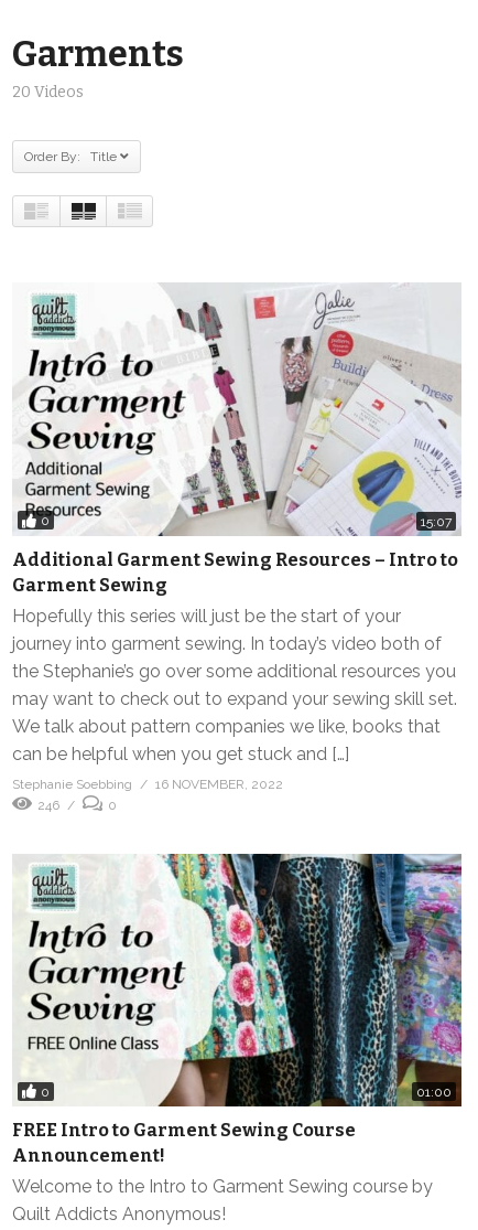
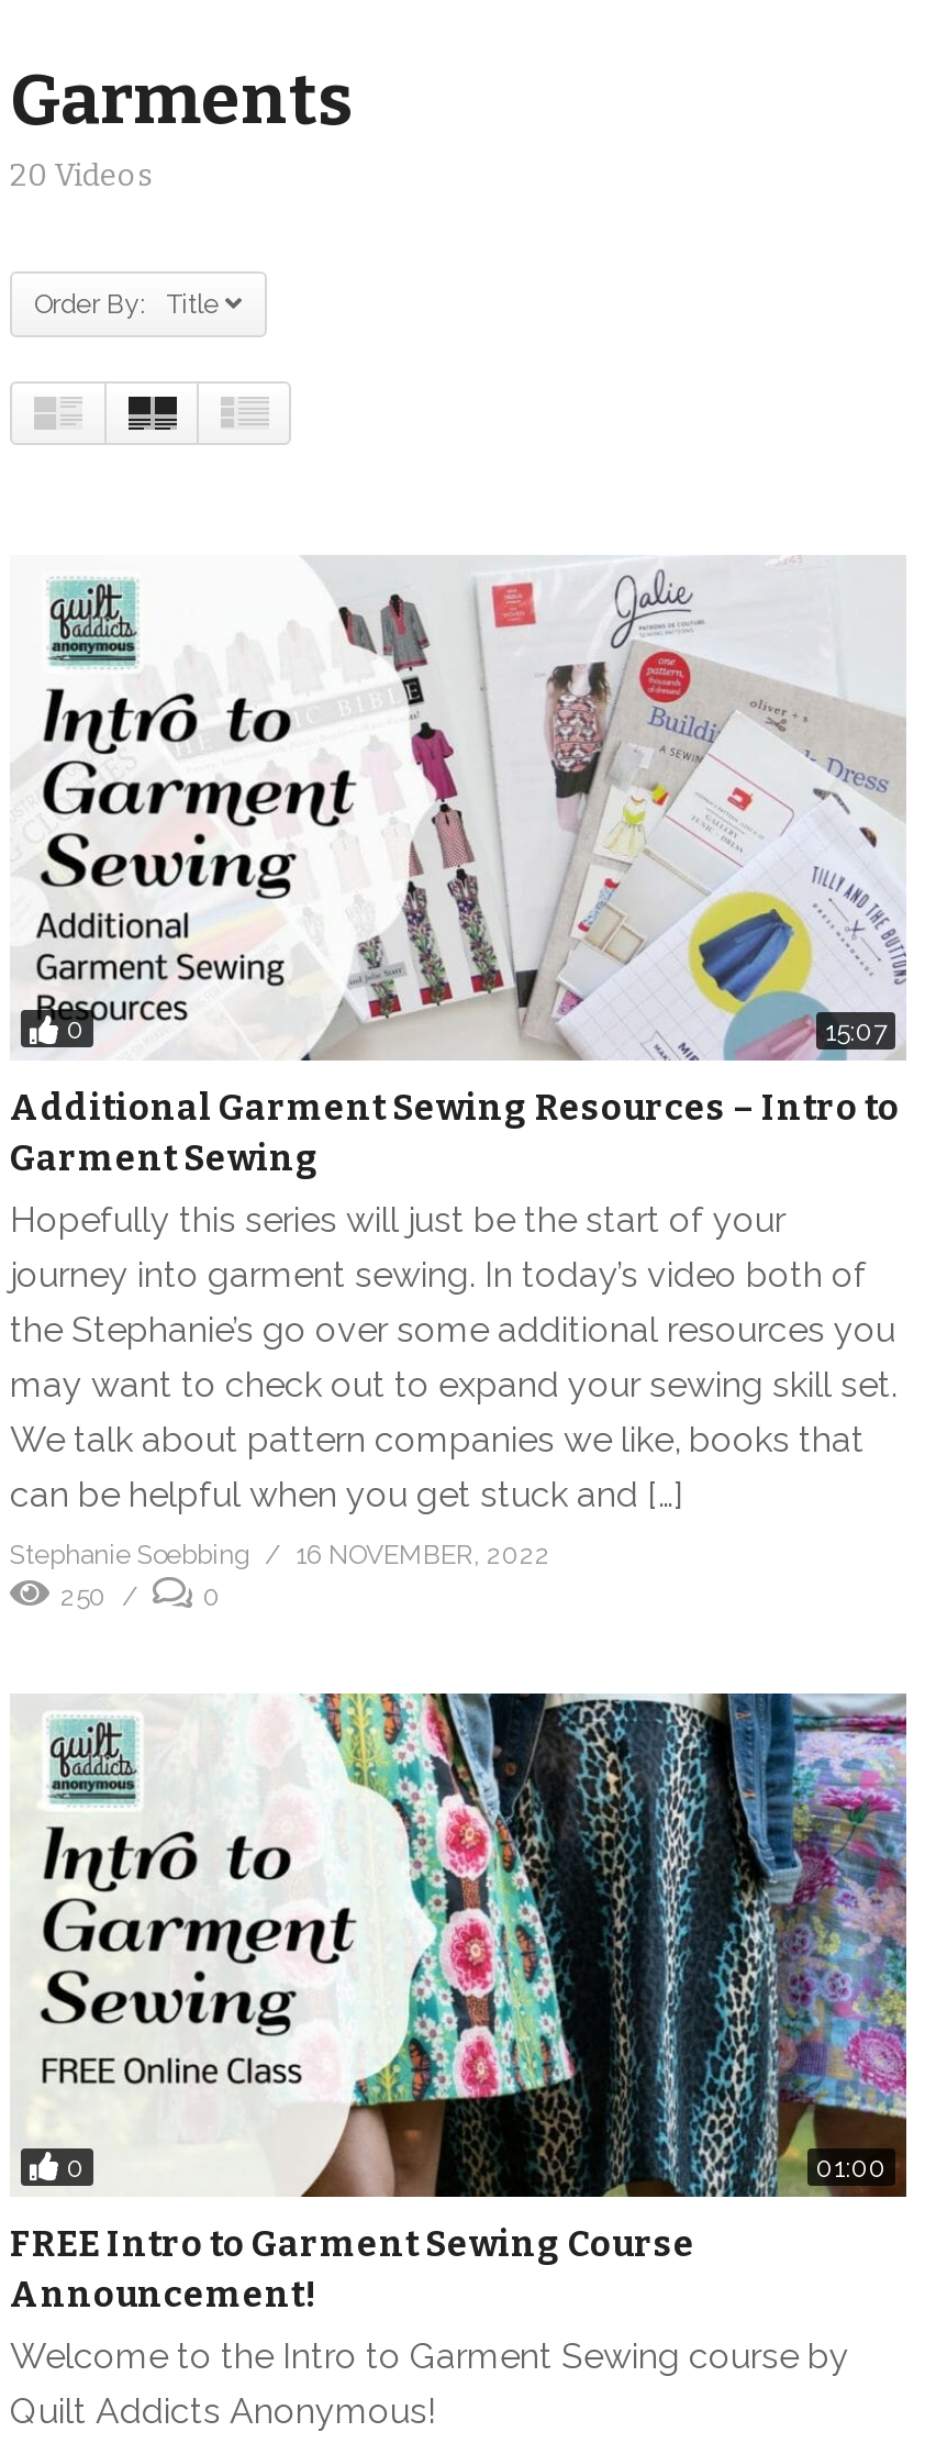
- 246
+ 250
